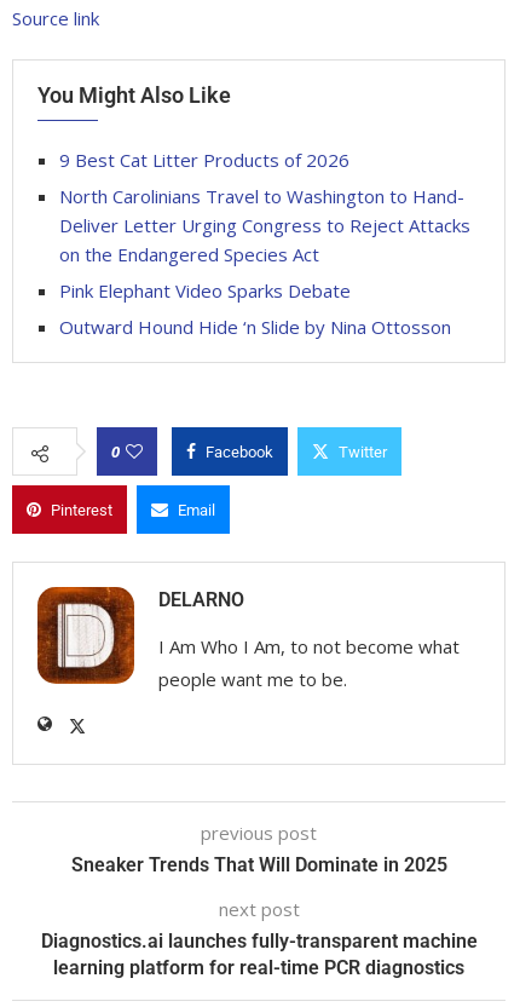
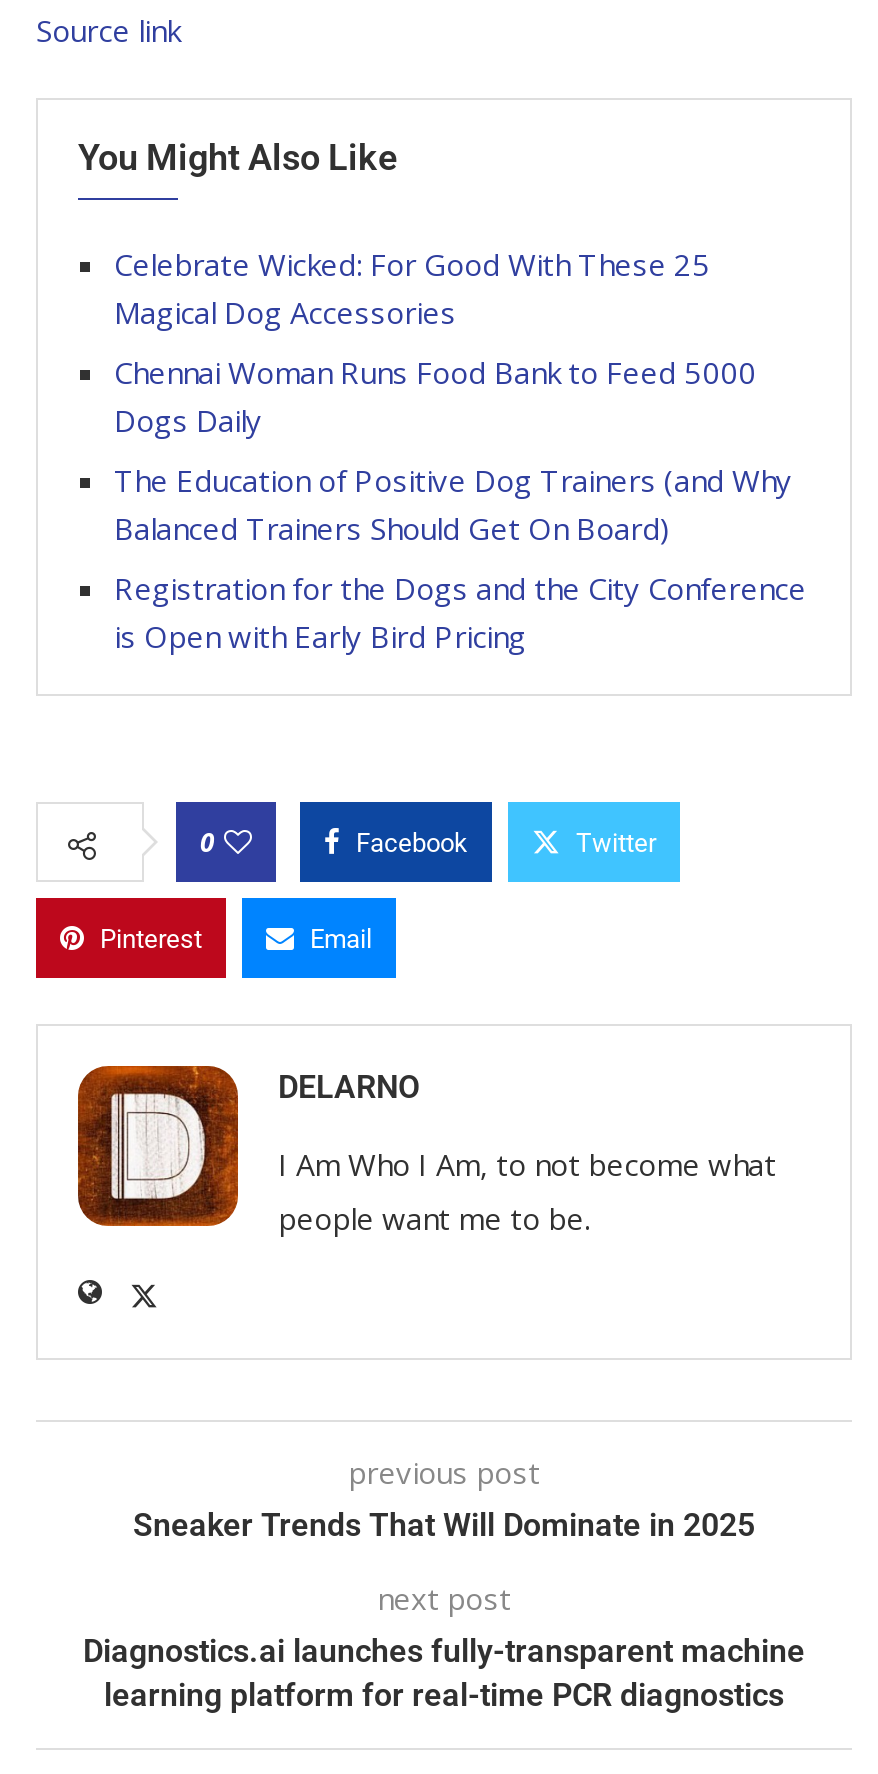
- 9 Best Cat Litter Products of 2026
+ Celebrate Wicked: For Good With These 25
+ Magical Dog Accessories

- North Carolinians Travel to Washington to Hand-
- Deliver Letter Urging Congress to Reject Attacks
- on the Endangered Species Act
+ Chennai Woman Runs Food Bank to Feed 5000
+ Dogs Daily

- Pink Elephant Video Sparks Debate
+ The Education of Positive Dog Trainers (and Why
+ Balanced Trainers Should Get On Board)

- Outward Hound Hide ‘n Slide by Nina Ottosson
+ Registration for the Dogs and the City Conference
+ is Open with Early Bird Pricing
